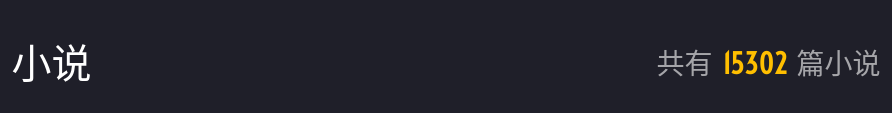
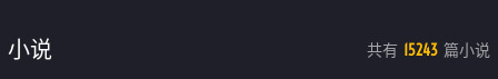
- 共有 15302 篇小说
+ 共有 15243 篇小说
